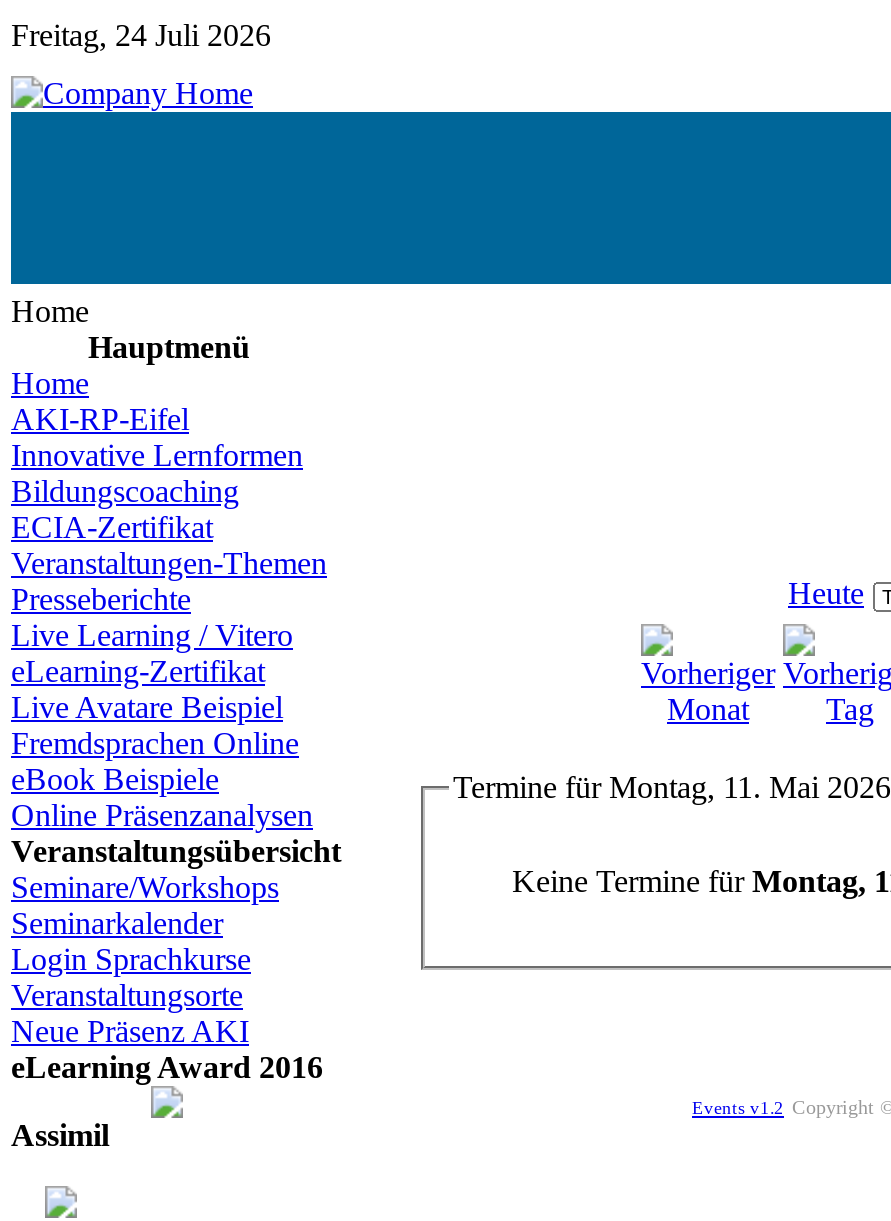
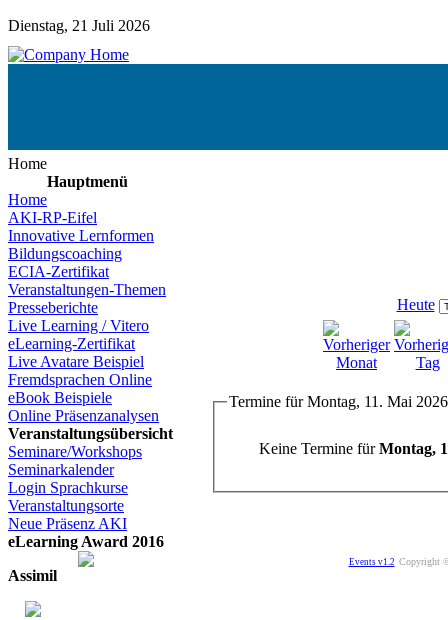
- Freitag, 24 Juli 2026
+ Dienstag, 21 Juli 2026
